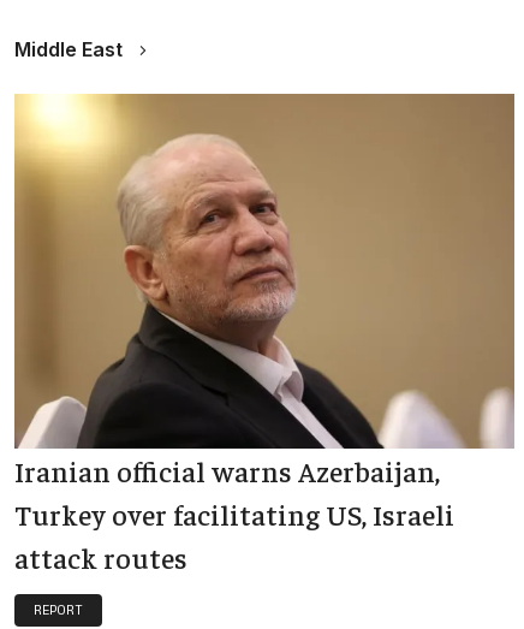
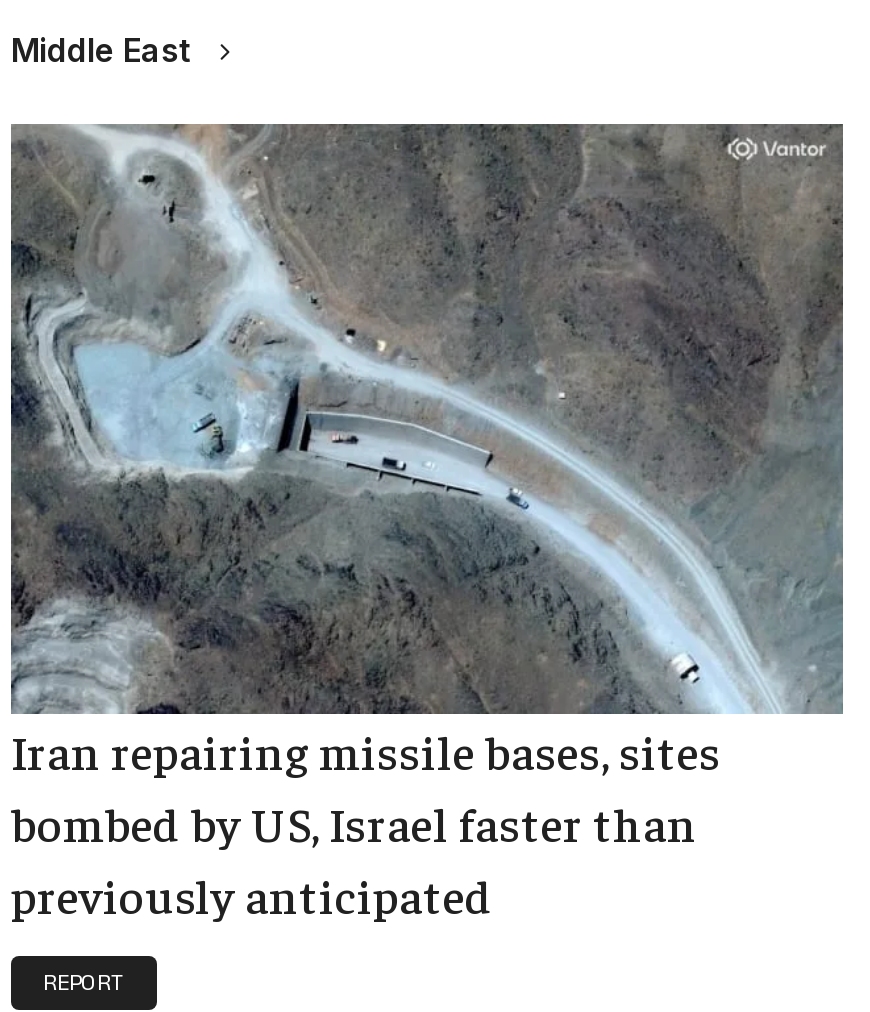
- [image]
- Iranian official warns Azerbaijan,
- Turkey over facilitating US, Israeli
- attack routes
+ [image]
+ Iran repairing missile bases, sites
+ bombed by US, Israel faster than
+ previously anticipated
